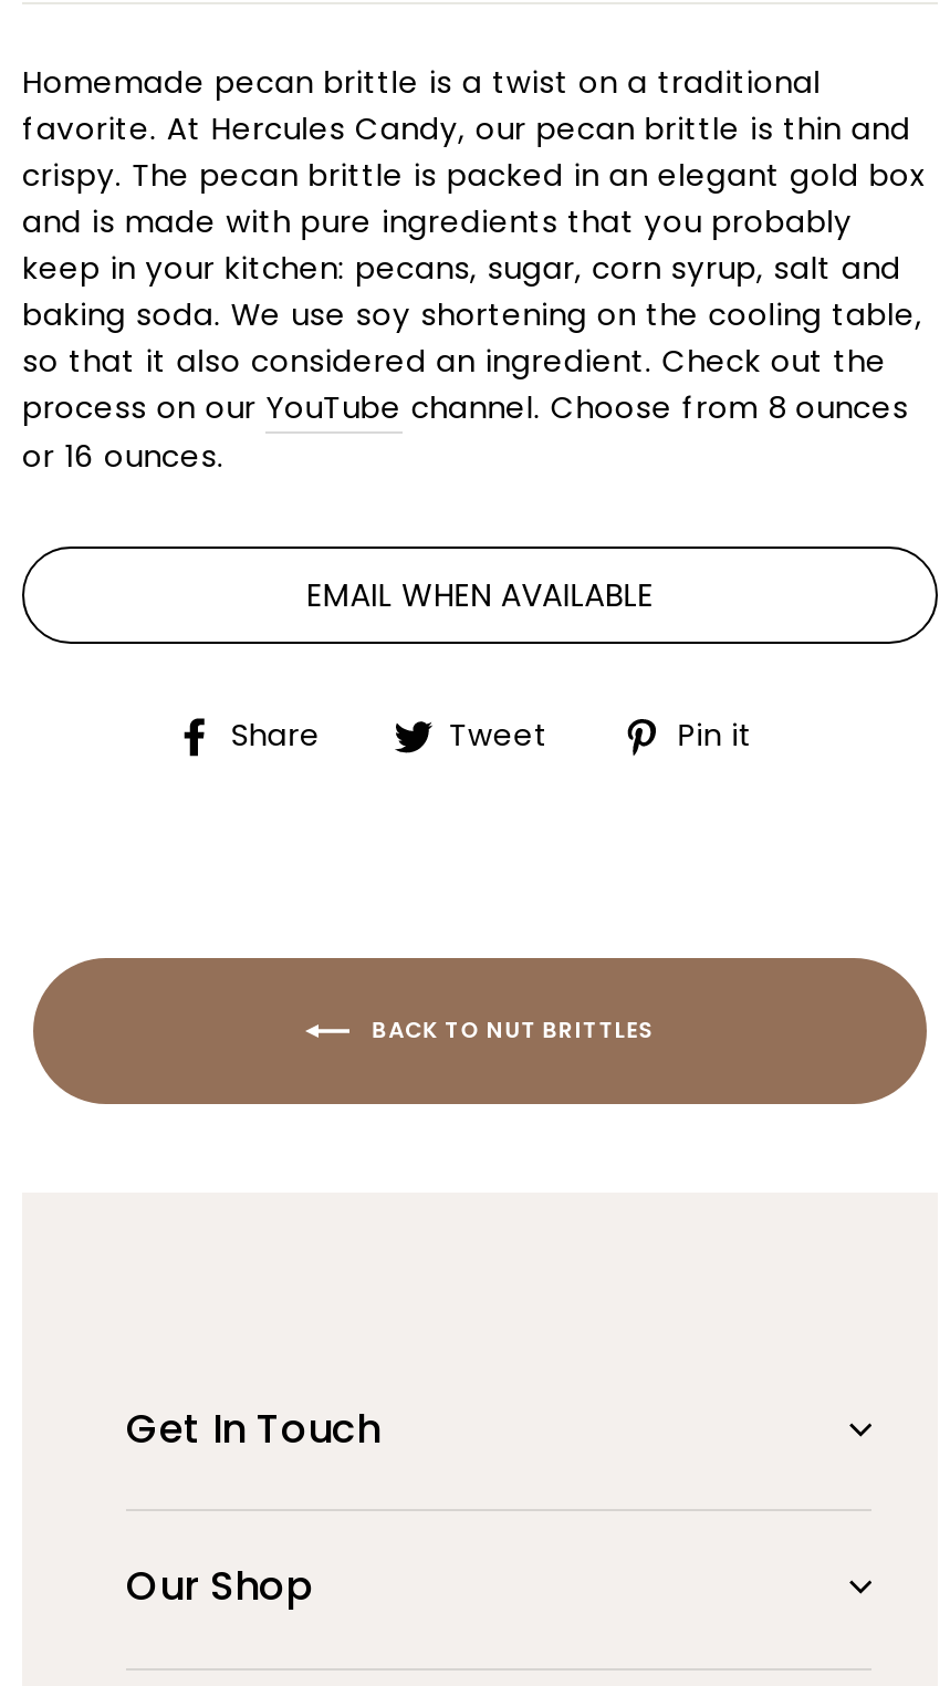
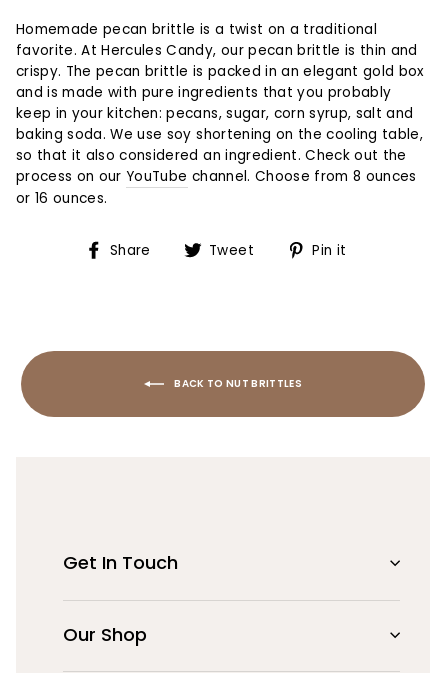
- EMAIL WHEN AVAILABLE
